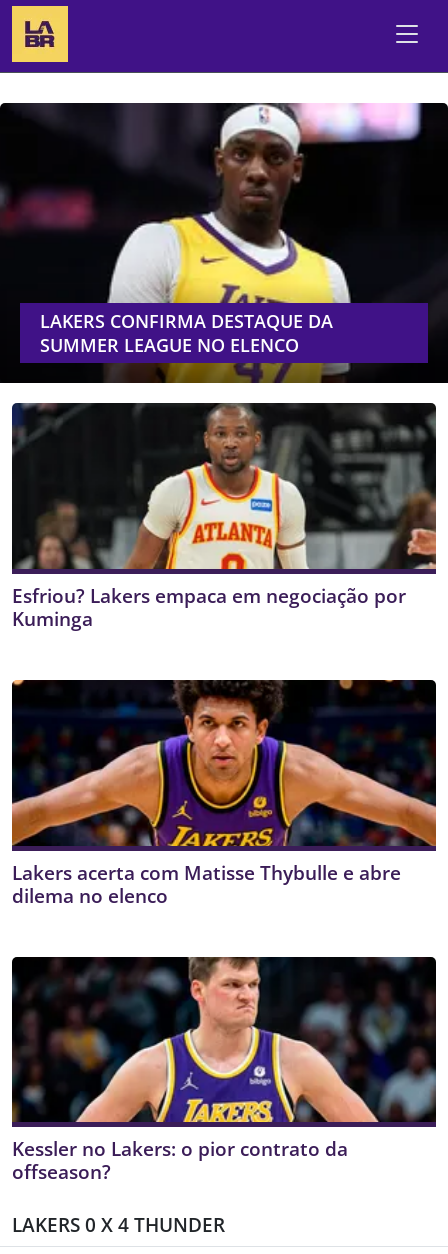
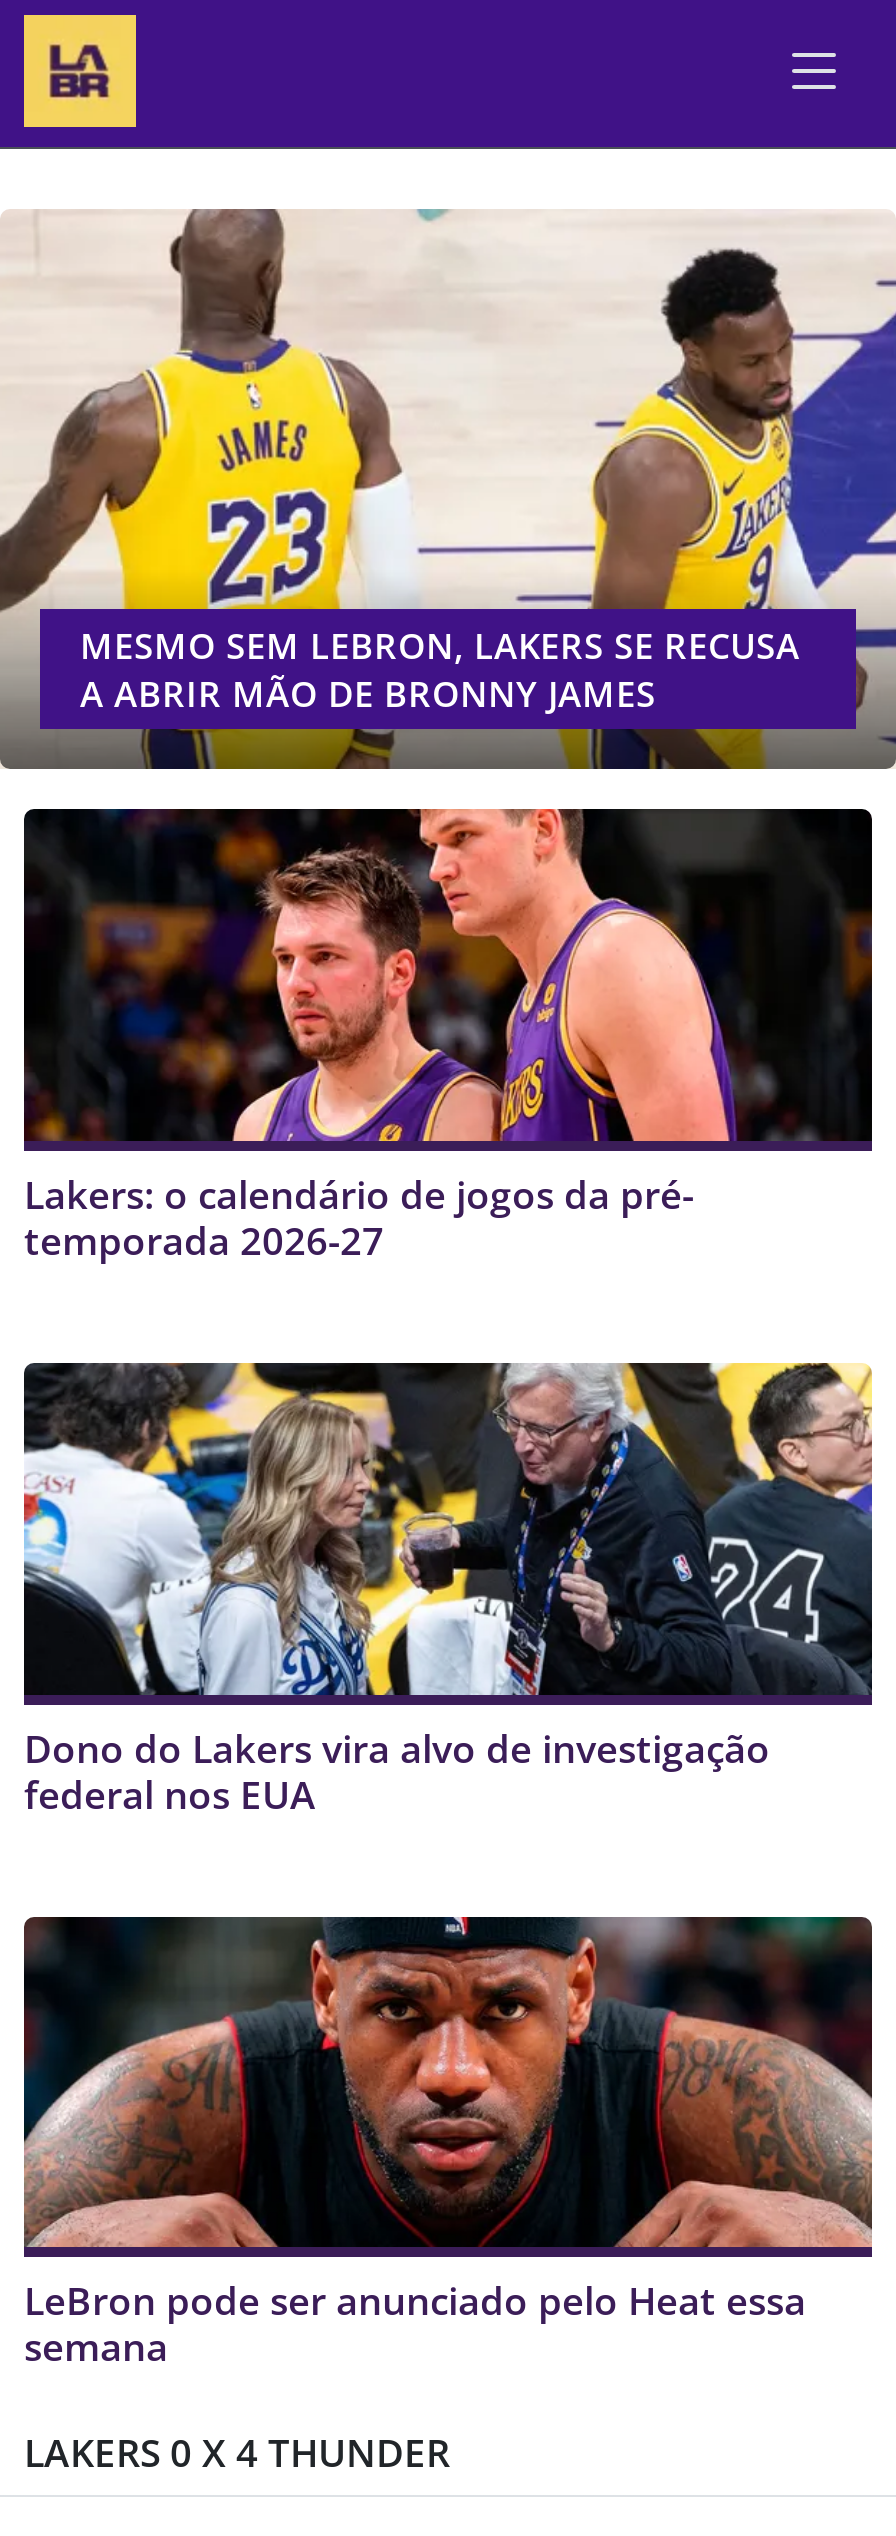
- [image]
- LAKERS CONFIRMA DESTAQUE DA
- SUMMER LEAGUE NO ELENCO
+ [image]
+ MESMO SEM LEBRON, LAKERS SE RECUSA
+ A ABRIR MÃO DE BRONNY JAMES

- [image]
- Esfriou? Lakers empaca em negociação por
- Kuminga
+ [image]
+ Lakers: o calendário de jogos da pré-
+ temporada 2026-27

- [image]
- Lakers acerta com Matisse Thybulle e abre
- dilema no elenco
+ [image]
+ Dono do Lakers vira alvo de investigação
+ federal nos EUA

- [image]
- Kessler no Lakers: o pior contrato da
- offseason?
+ [image]
+ LeBron pode ser anunciado pelo Heat essa
+ semana
